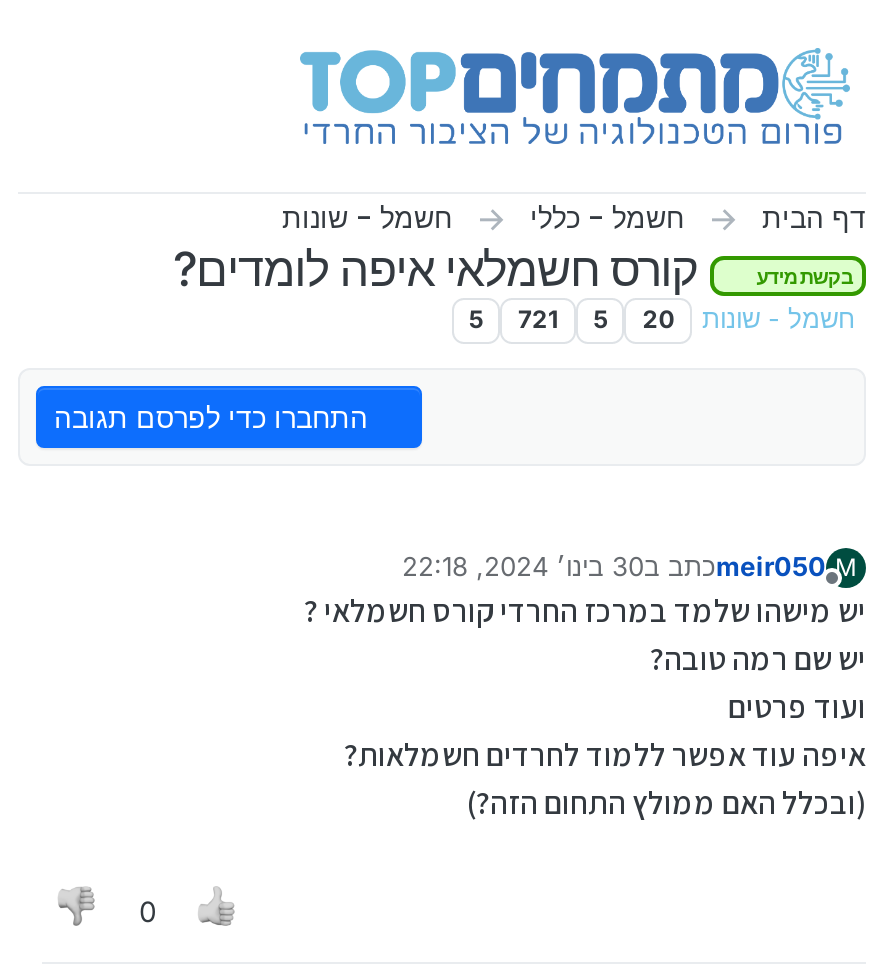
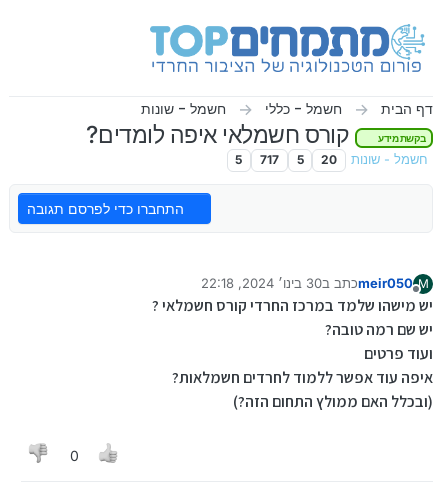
- חשמל - שונות 20 5 721 5
+ חשמל - שונות 20 5 717 5
